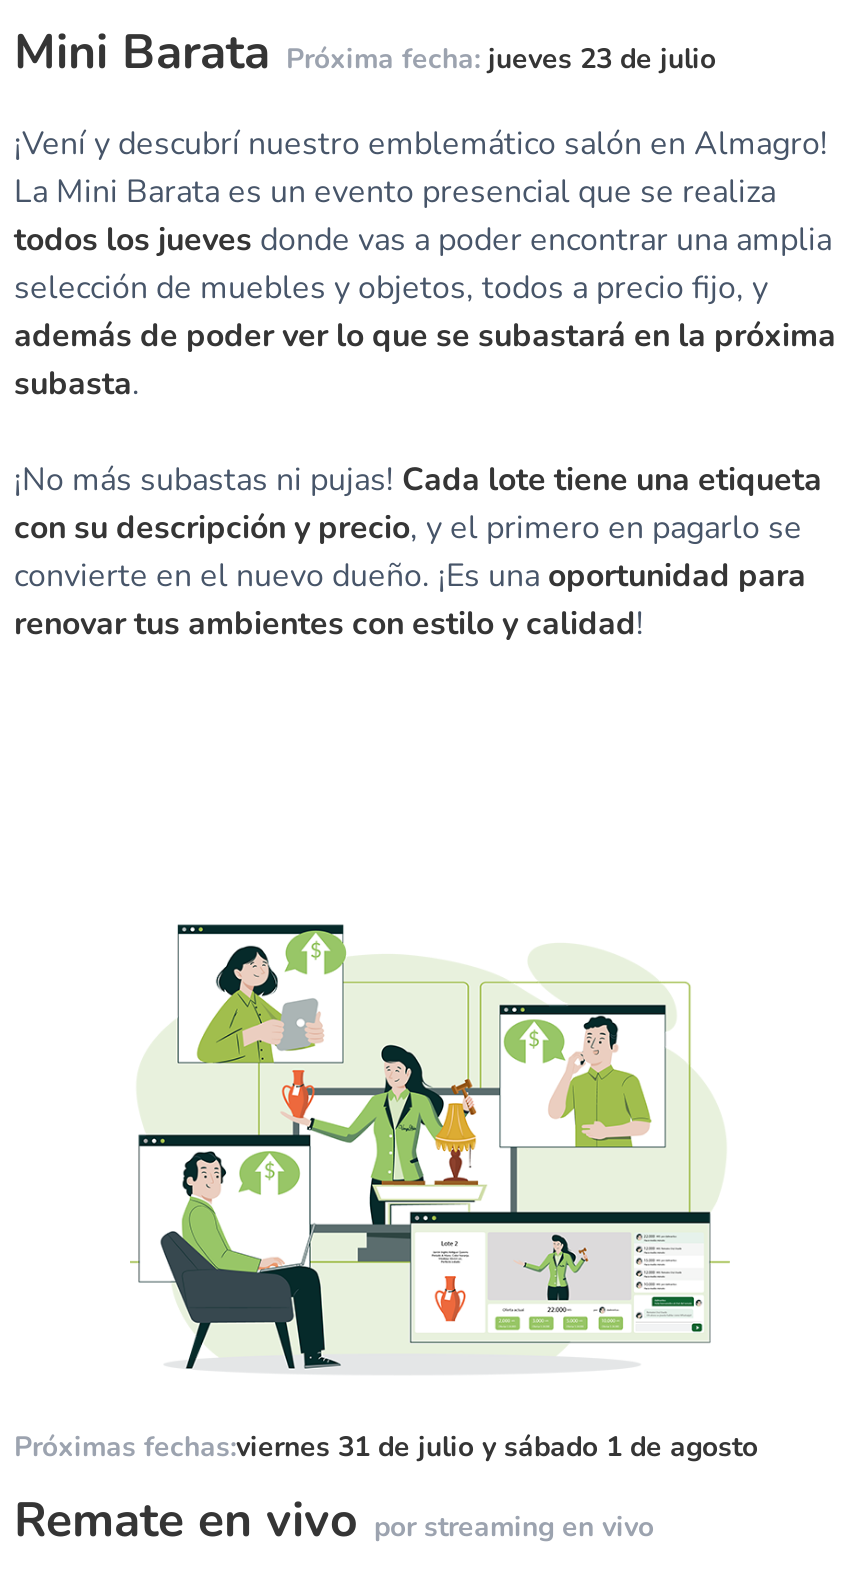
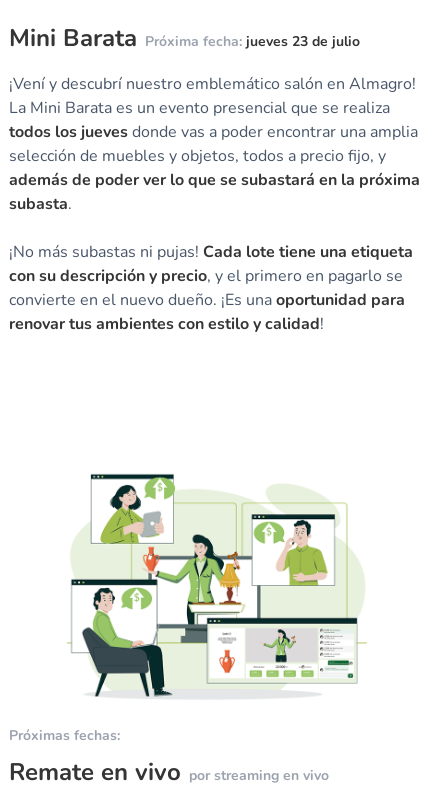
- Próximas fechas:viernes 31 de julio y sábado 1 de agosto
+ Próximas fechas:
